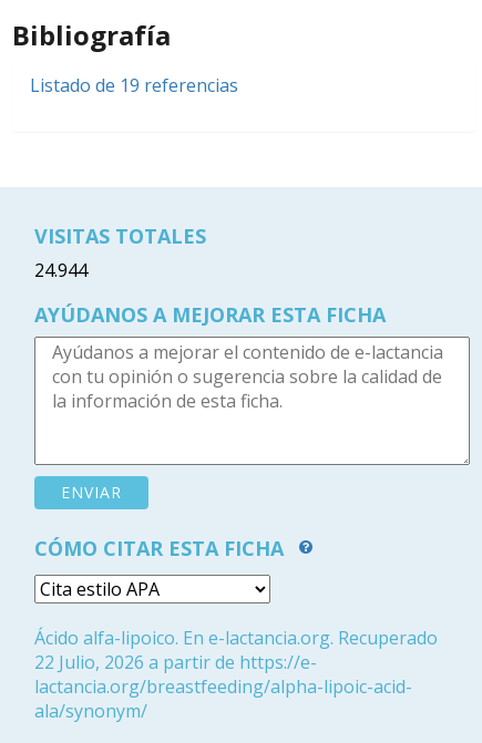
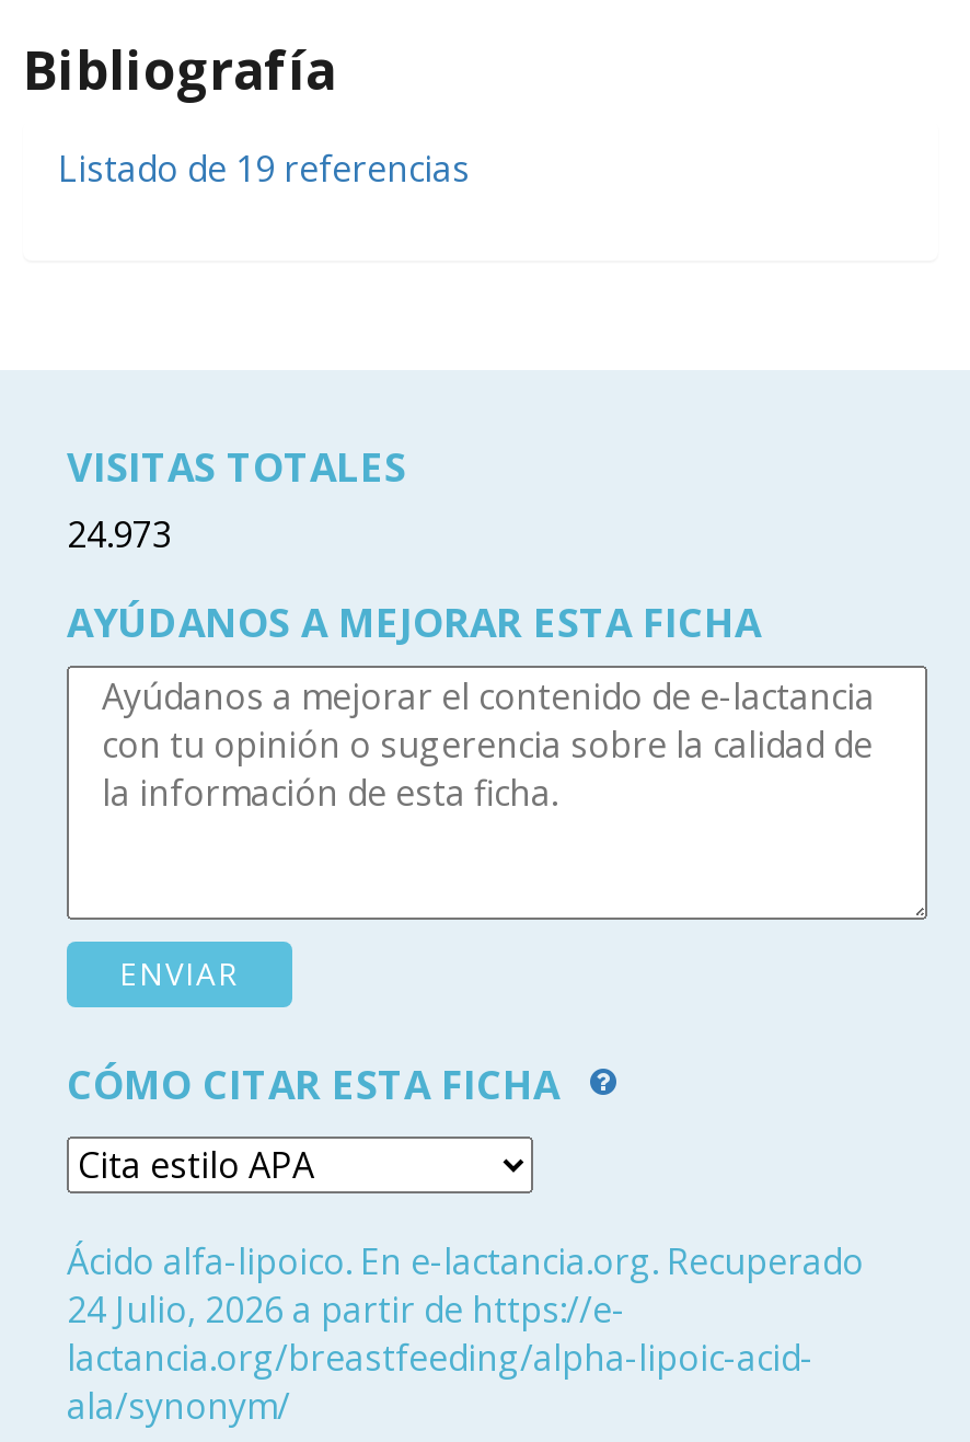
- 24.944
+ 24.973

- 22 Julio, 2026 a partir de https://e-
+ 24 Julio, 2026 a partir de https://e-
